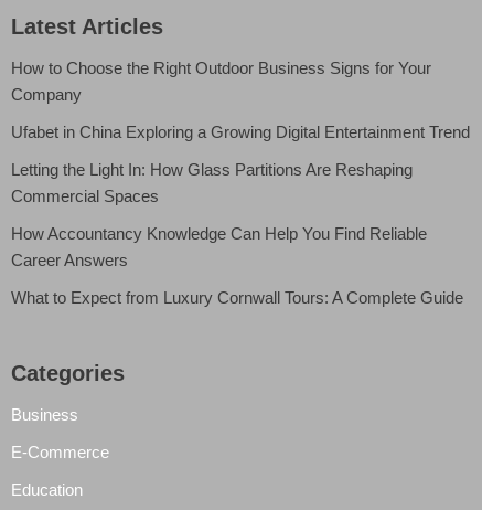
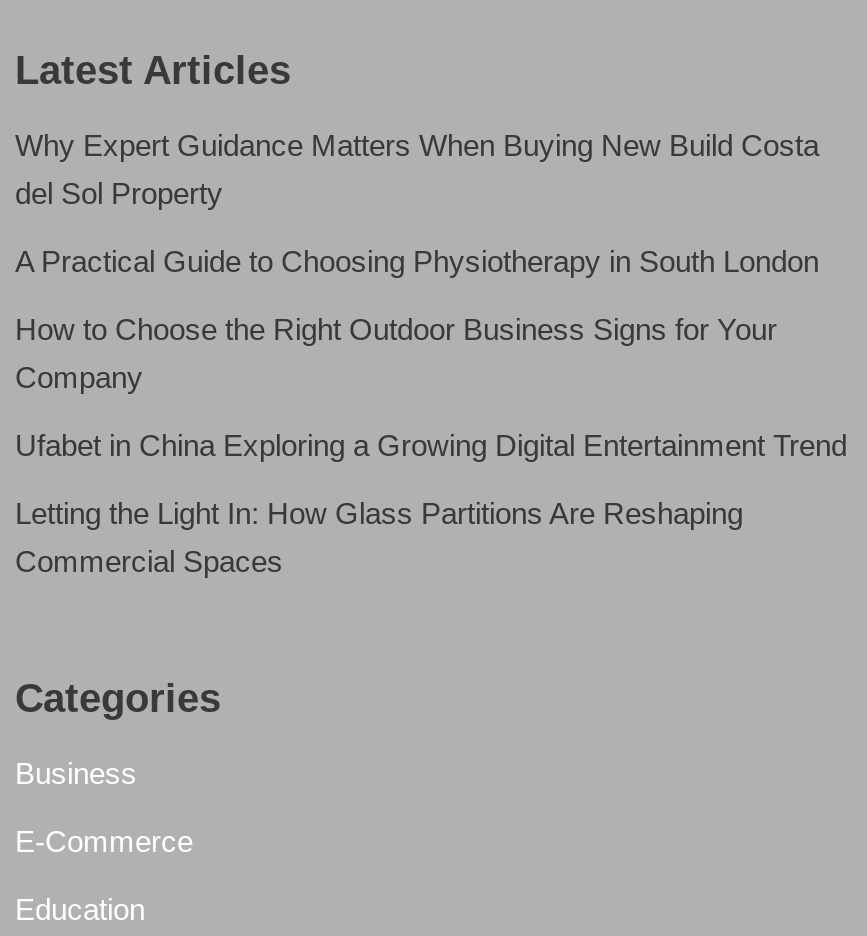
+ Why Expert Guidance Matters When Buying New Build Costa
+ del Sol Property
+ A Practical Guide to Choosing Physiotherapy in South London

moved down: How to Choose the Right Outdoor Business Signs for Your | Company | Ufabet in China Exploring a Growing Digital Entertainment Trend | Letting the Light In: How Glass Partitions Are Reshaping | Commercial Spaces

- How Accountancy Knowledge Can Help You Find Reliable
- Career Answers
- What to Expect from Luxury Cornwall Tours: A Complete Guide
